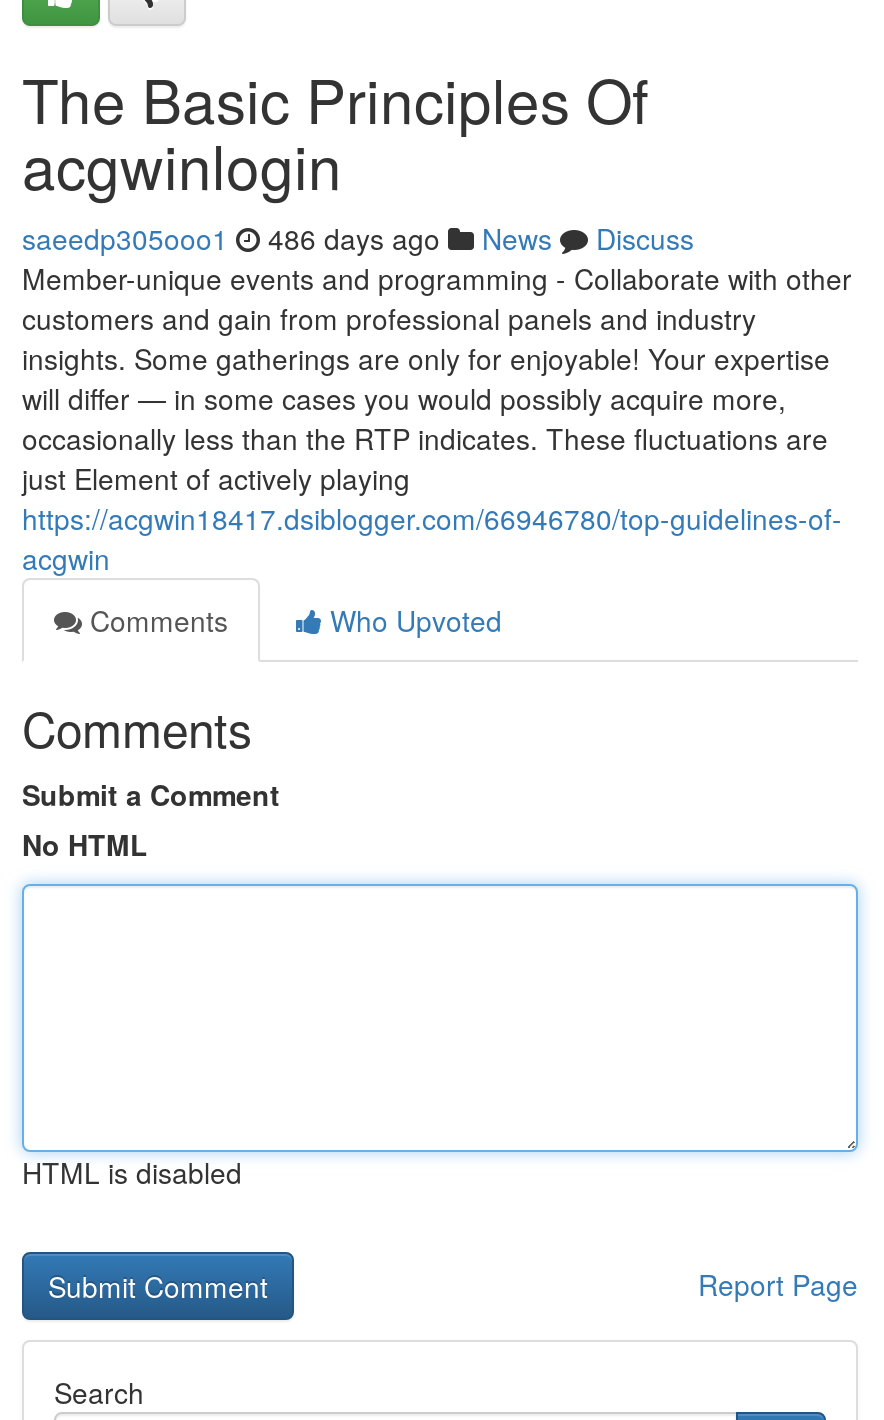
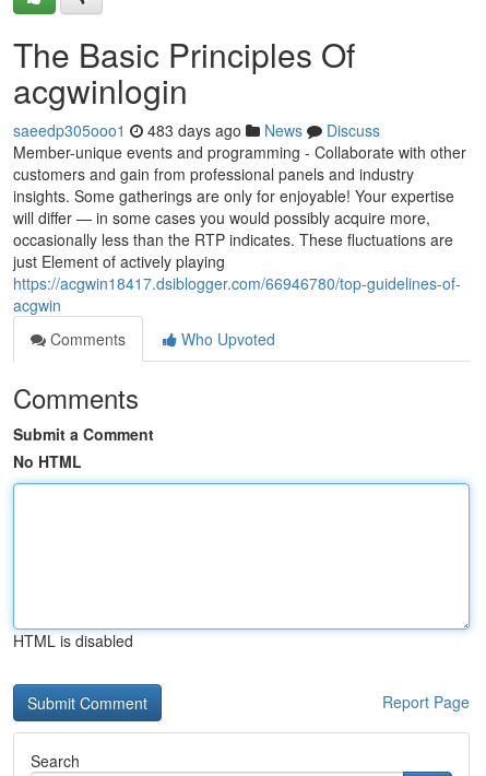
- saeedp305ooo1 486 days ago News Discuss
+ saeedp305ooo1 483 days ago News Discuss
